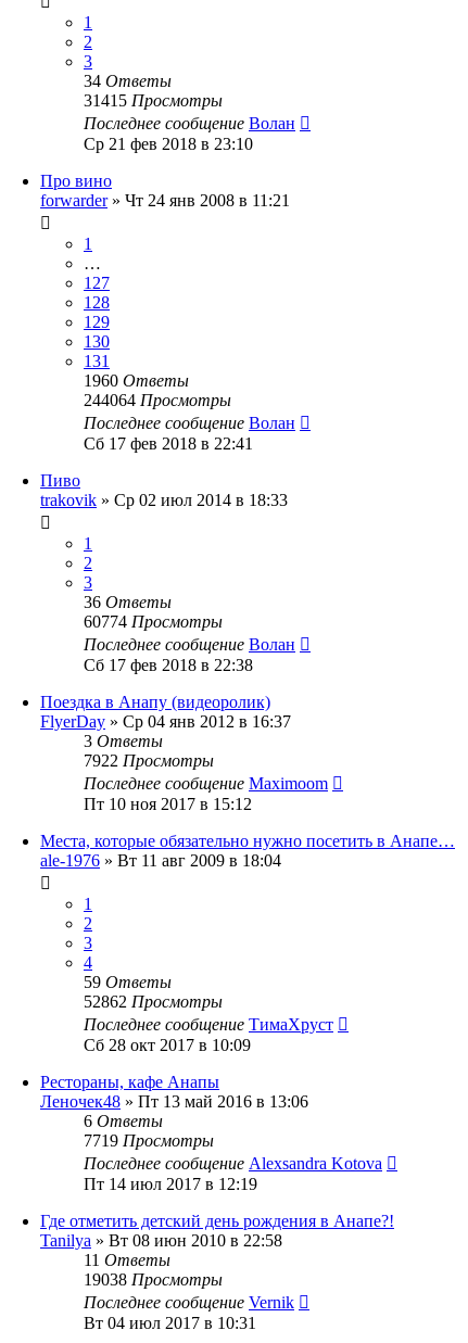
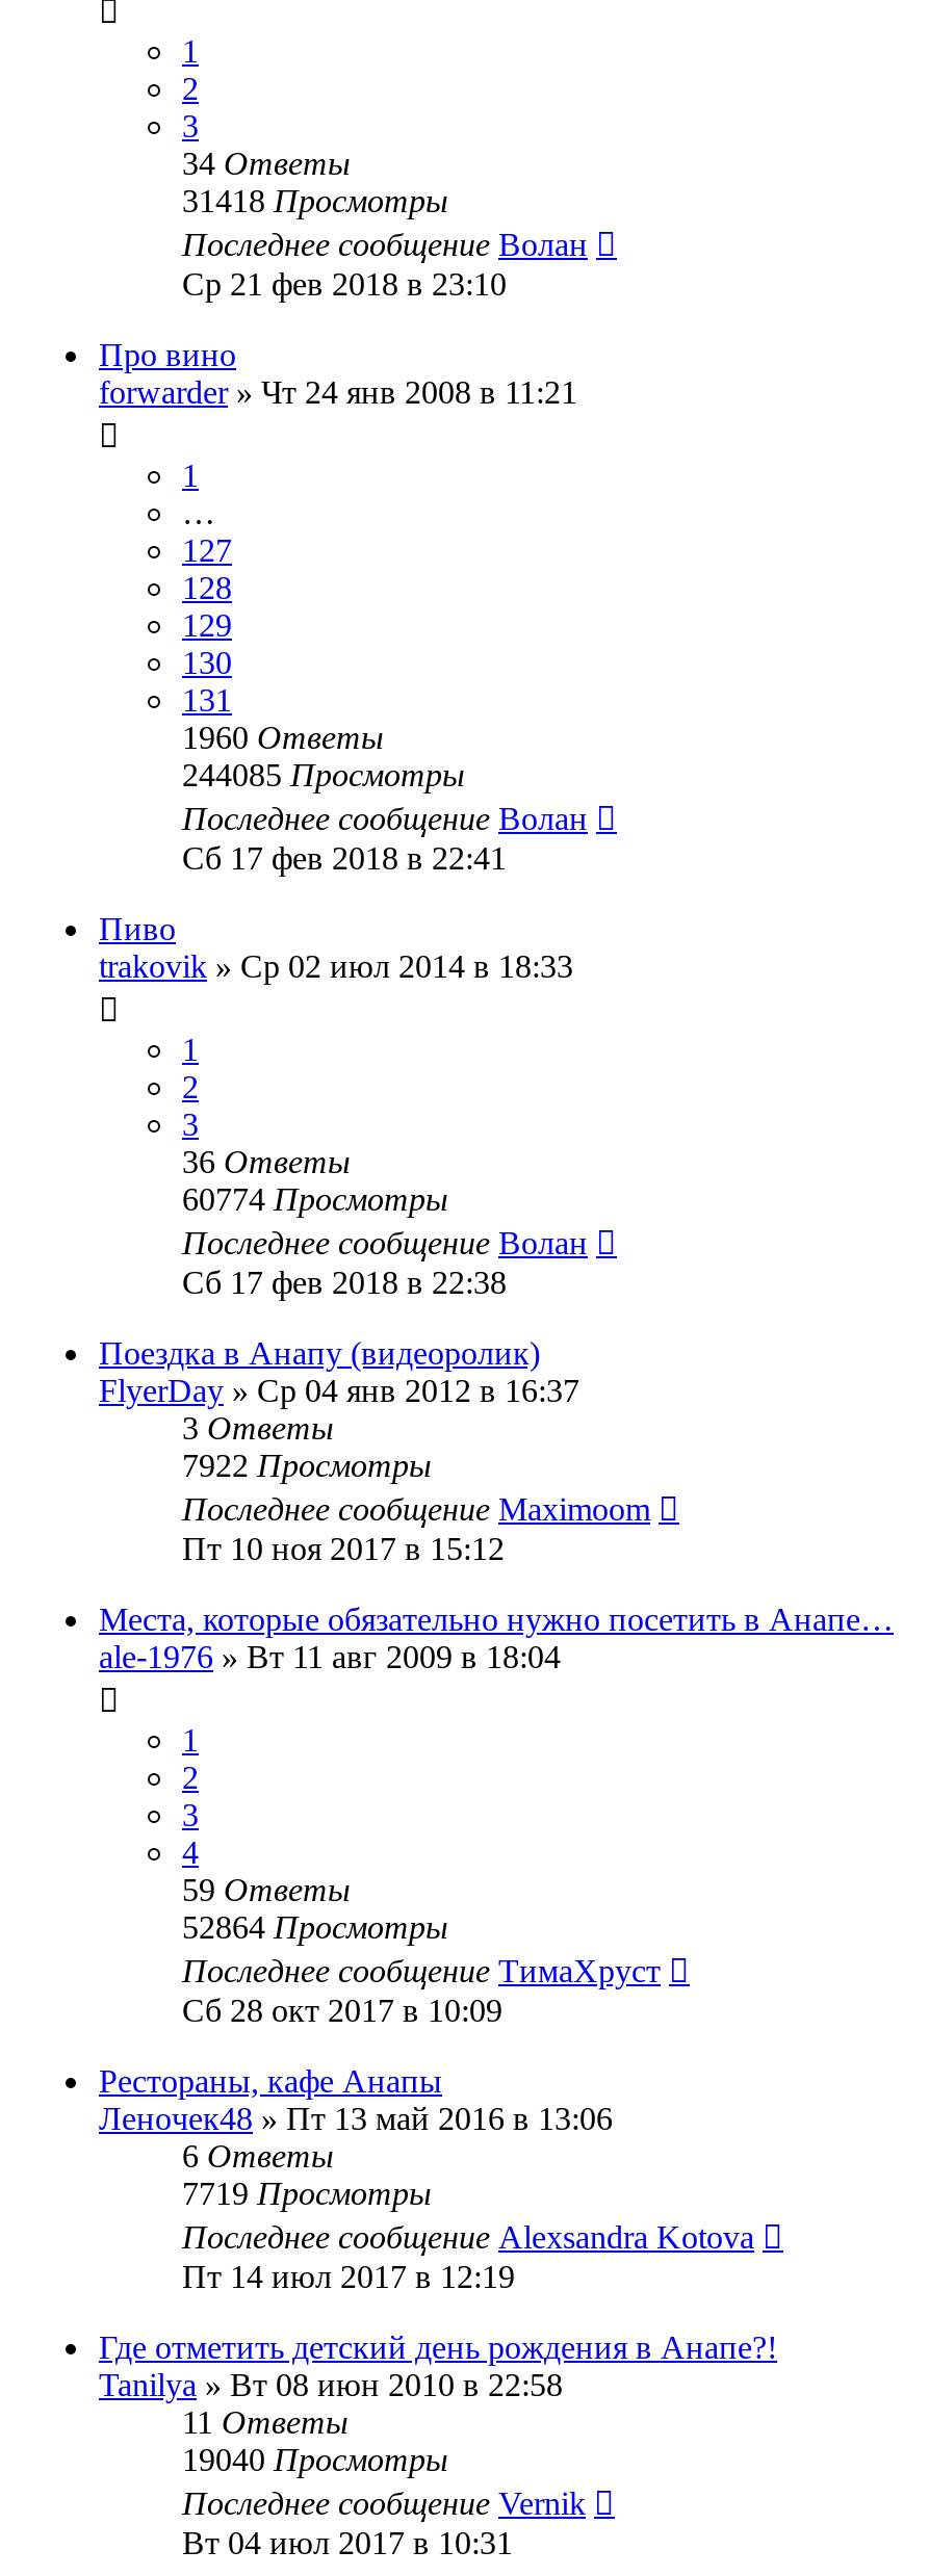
- 31415 Просмотры
+ 31418 Просмотры

- 244064 Просмотры
+ 244085 Просмотры

- 52862 Просмотры
+ 52864 Просмотры

- 19038 Просмотры
+ 19040 Просмотры
